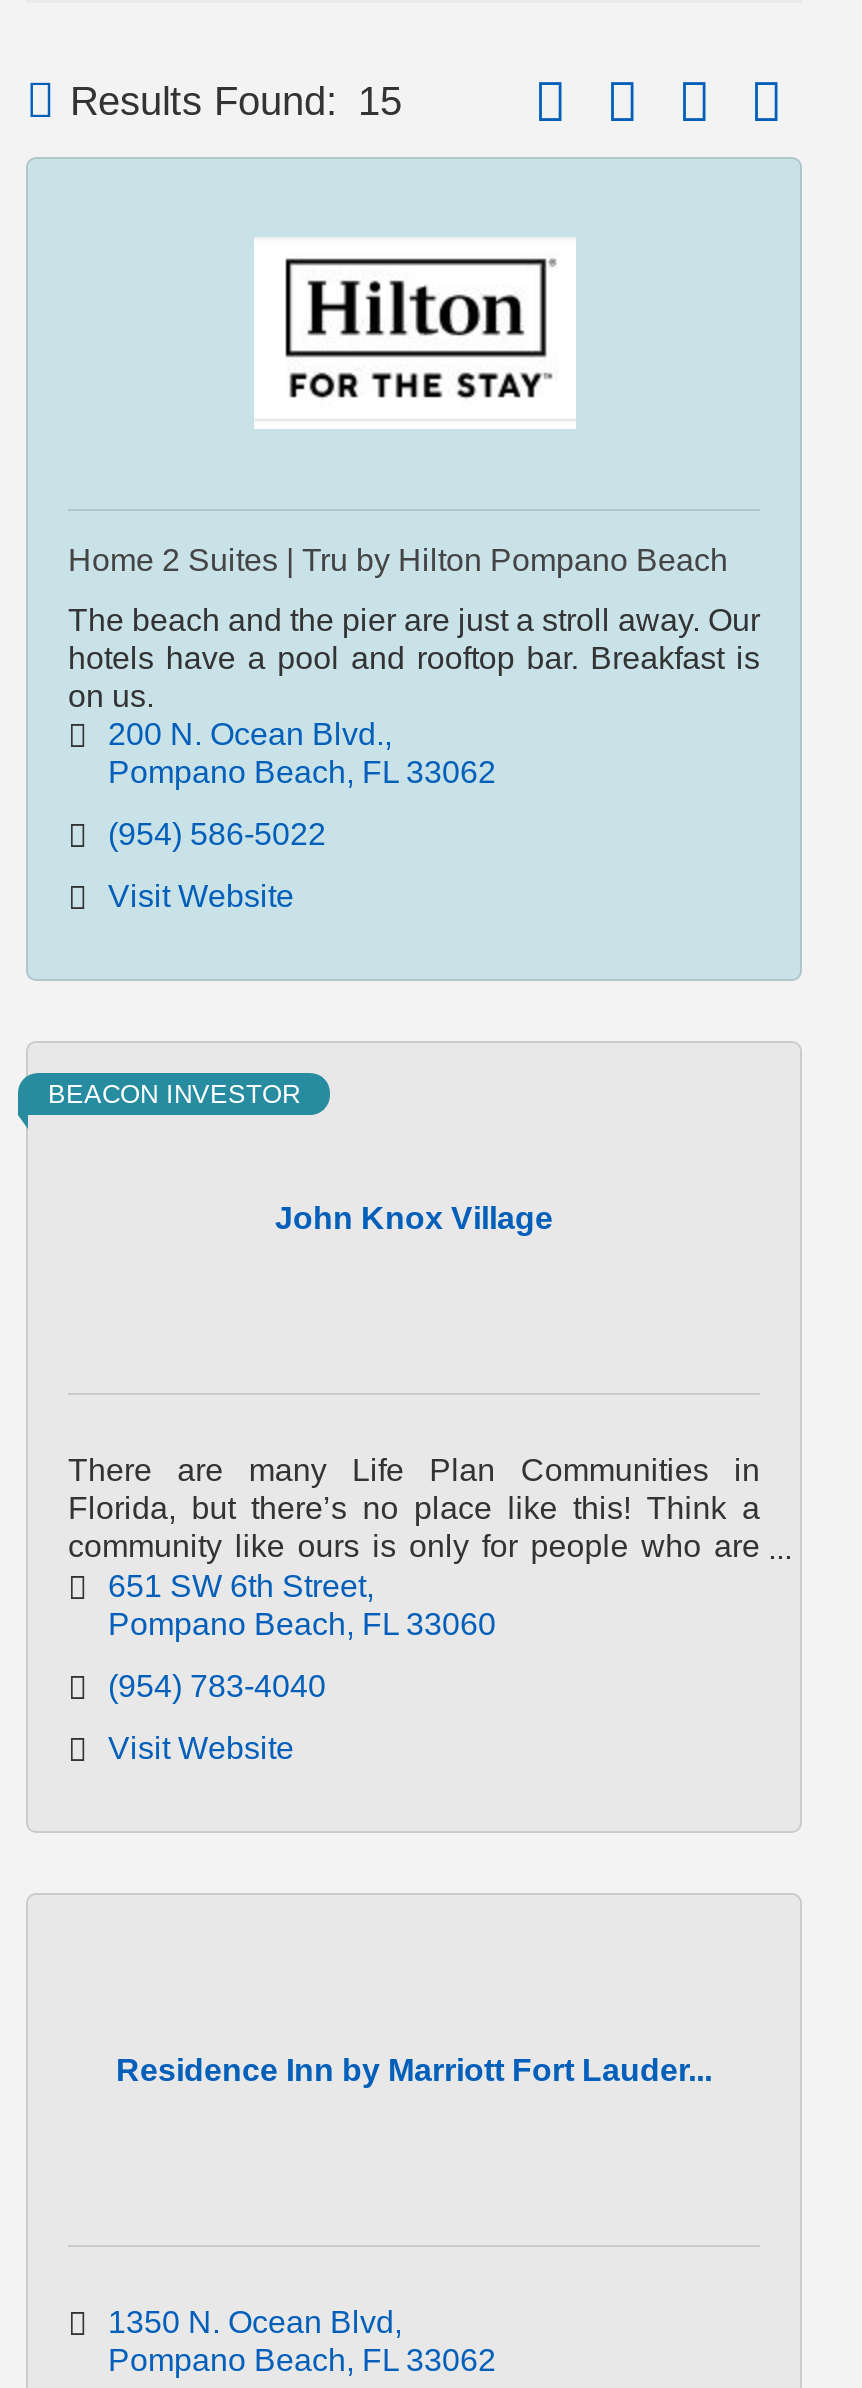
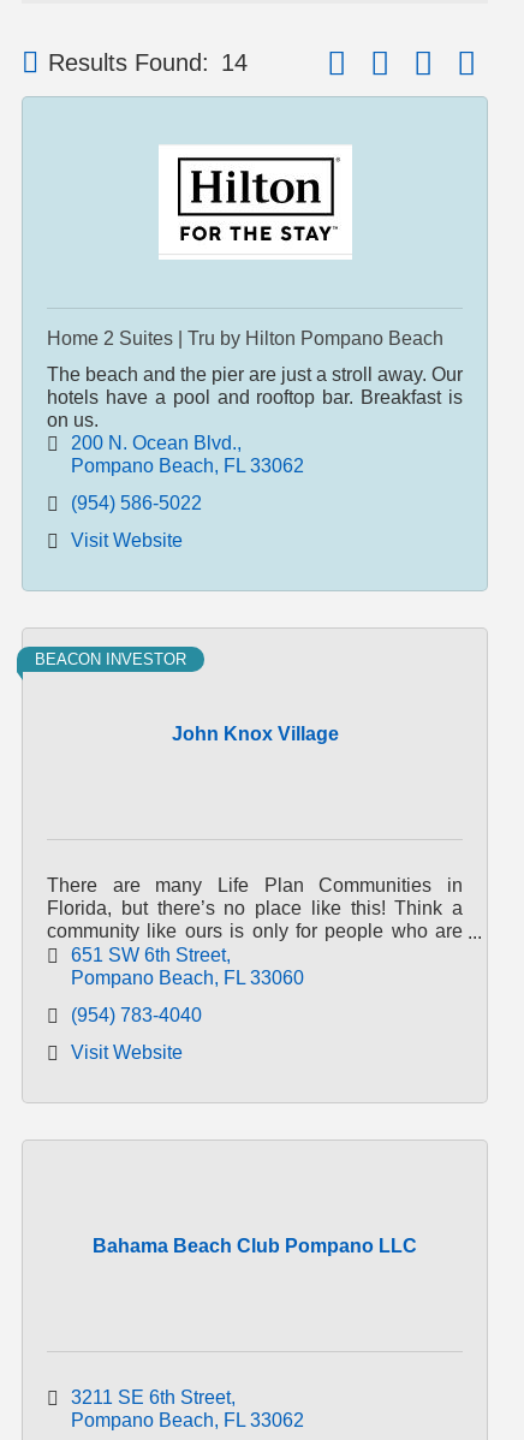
- Results Found: 15
+ Results Found: 14

- Residence Inn by Marriott Fort Lauder...
+ Bahama Beach Club Pompano LLC

- 1350 N. Ocean Blvd
+ 3211 SE 6th Street
